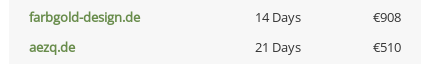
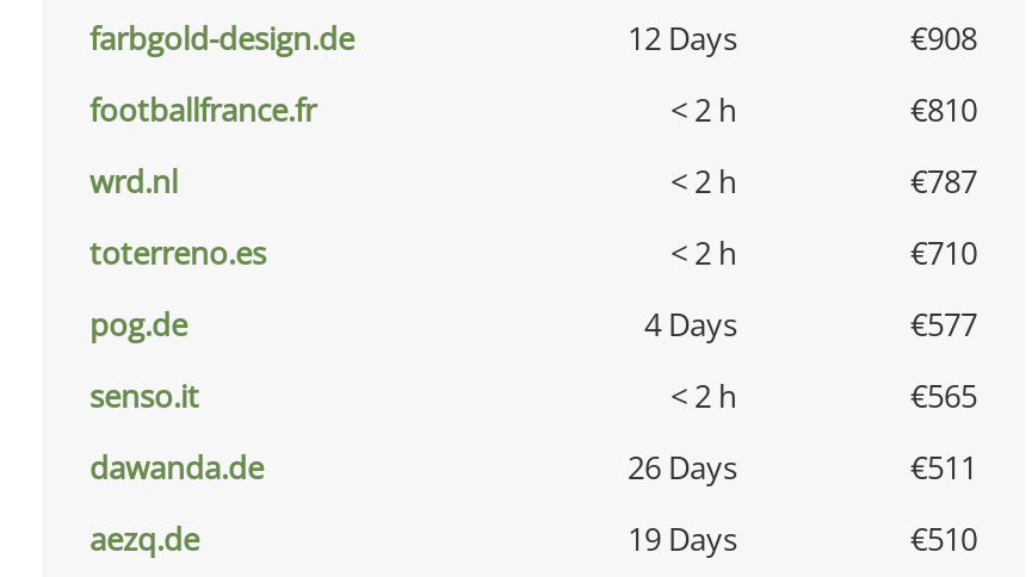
- 14 Days
+ 12 Days

+ footballfrance.fr
+ < 2 h
+ €810
+ wrd.nl
+ < 2 h
+ €787
+ toterreno.es
+ < 2 h
+ €710
+ pog.de
+ 4 Days
+ €577
+ senso.it
+ < 2 h
+ €565
+ dawanda.de
+ 26 Days
+ €511

- 21 Days
+ 19 Days
